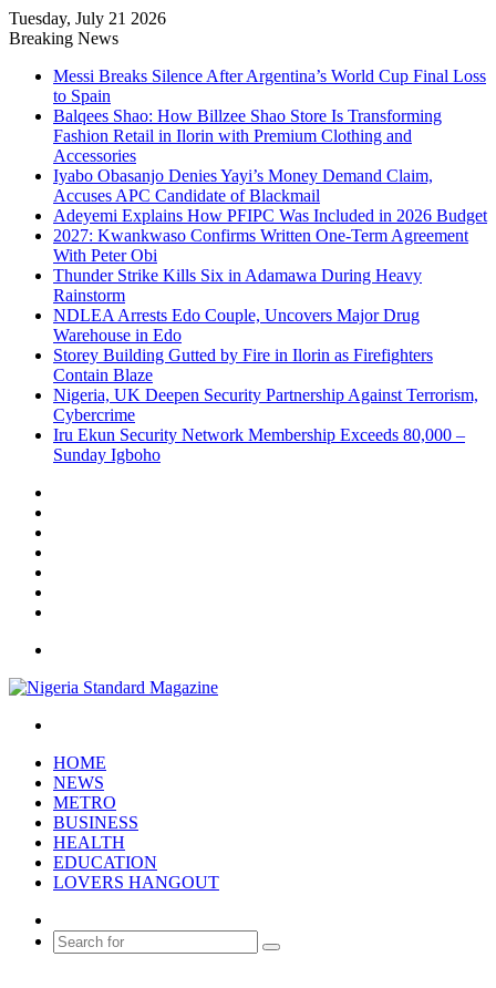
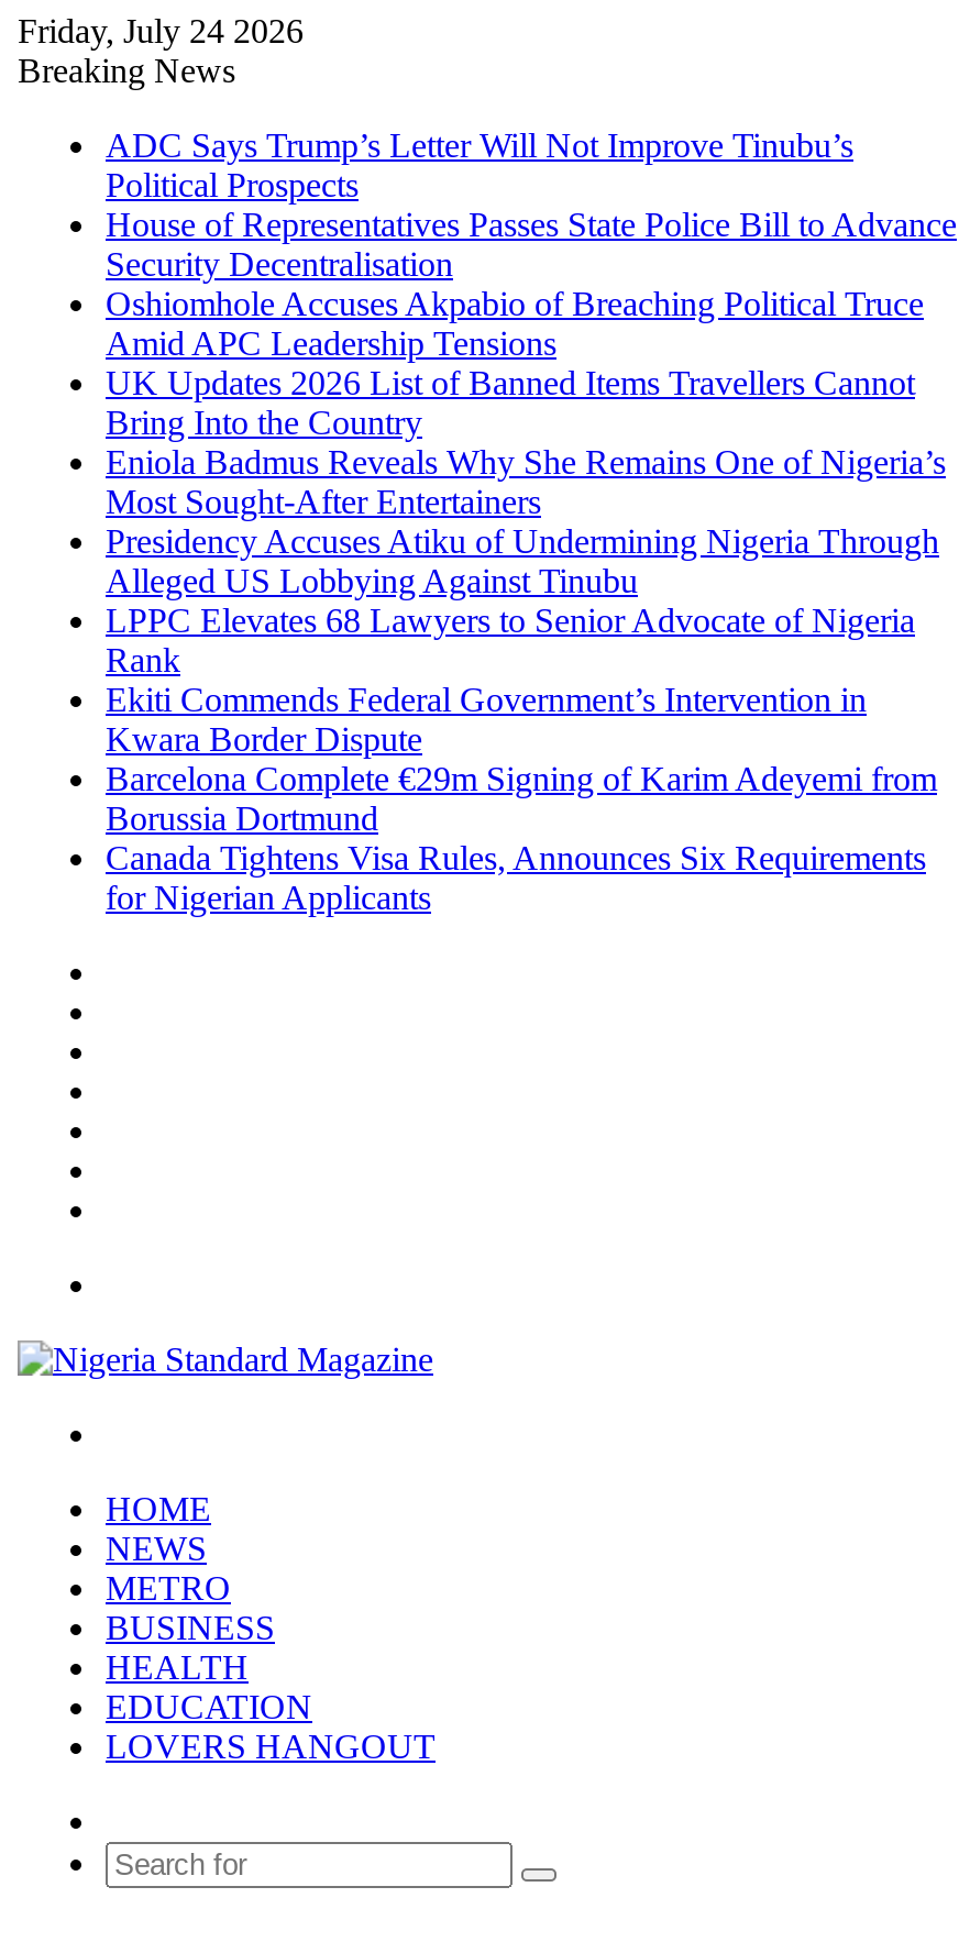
- Tuesday, July 21 2026
+ Friday, July 24 2026

- Messi Breaks Silence After Argentina’s World Cup Final Loss
- to Spain
- Balqees Shao: How Billzee Shao Store Is Transforming
- Fashion Retail in Ilorin with Premium Clothing and
- Accessories
- Iyabo Obasanjo Denies Yayi’s Money Demand Claim,
- Accuses APC Candidate of Blackmail
- Adeyemi Explains How PFIPC Was Included in 2026 Budget
- 2027: Kwankwaso Confirms Written One-Term Agreement
- With Peter Obi
- Thunder Strike Kills Six in Adamawa During Heavy
- Rainstorm
- NDLEA Arrests Edo Couple, Uncovers Major Drug
- Warehouse in Edo
- Storey Building Gutted by Fire in Ilorin as Firefighters
- Contain Blaze
- Nigeria, UK Deepen Security Partnership Against Terrorism,
- Cybercrime
- Iru Ekun Security Network Membership Exceeds 80,000 –
- Sunday Igboho
+ ADC Says Trump’s Letter Will Not Improve Tinubu’s
+ Political Prospects
+ House of Representatives Passes State Police Bill to Advance
+ Security Decentralisation
+ Oshiomhole Accuses Akpabio of Breaching Political Truce
+ Amid APC Leadership Tensions
+ UK Updates 2026 List of Banned Items Travellers Cannot
+ Bring Into the Country
+ Eniola Badmus Reveals Why She Remains One of Nigeria’s
+ Most Sought-After Entertainers
+ Presidency Accuses Atiku of Undermining Nigeria Through
+ Alleged US Lobbying Against Tinubu
+ LPPC Elevates 68 Lawyers to Senior Advocate of Nigeria
+ Rank
+ Ekiti Commends Federal Government’s Intervention in
+ Kwara Border Dispute
+ Barcelona Complete €29m Signing of Karim Adeyemi from
+ Borussia Dortmund
+ Canada Tightens Visa Rules, Announces Six Requirements
+ for Nigerian Applicants
